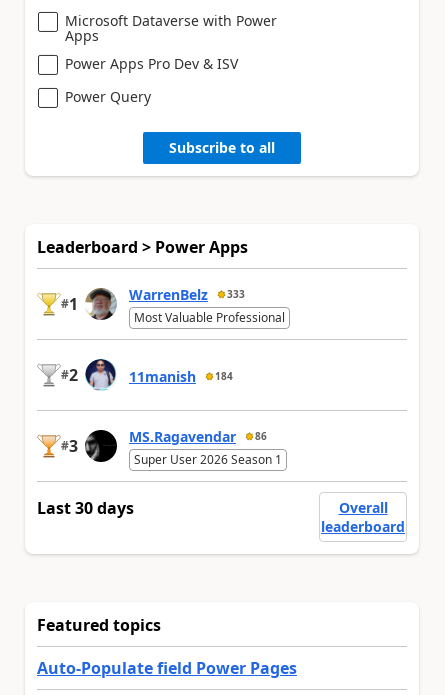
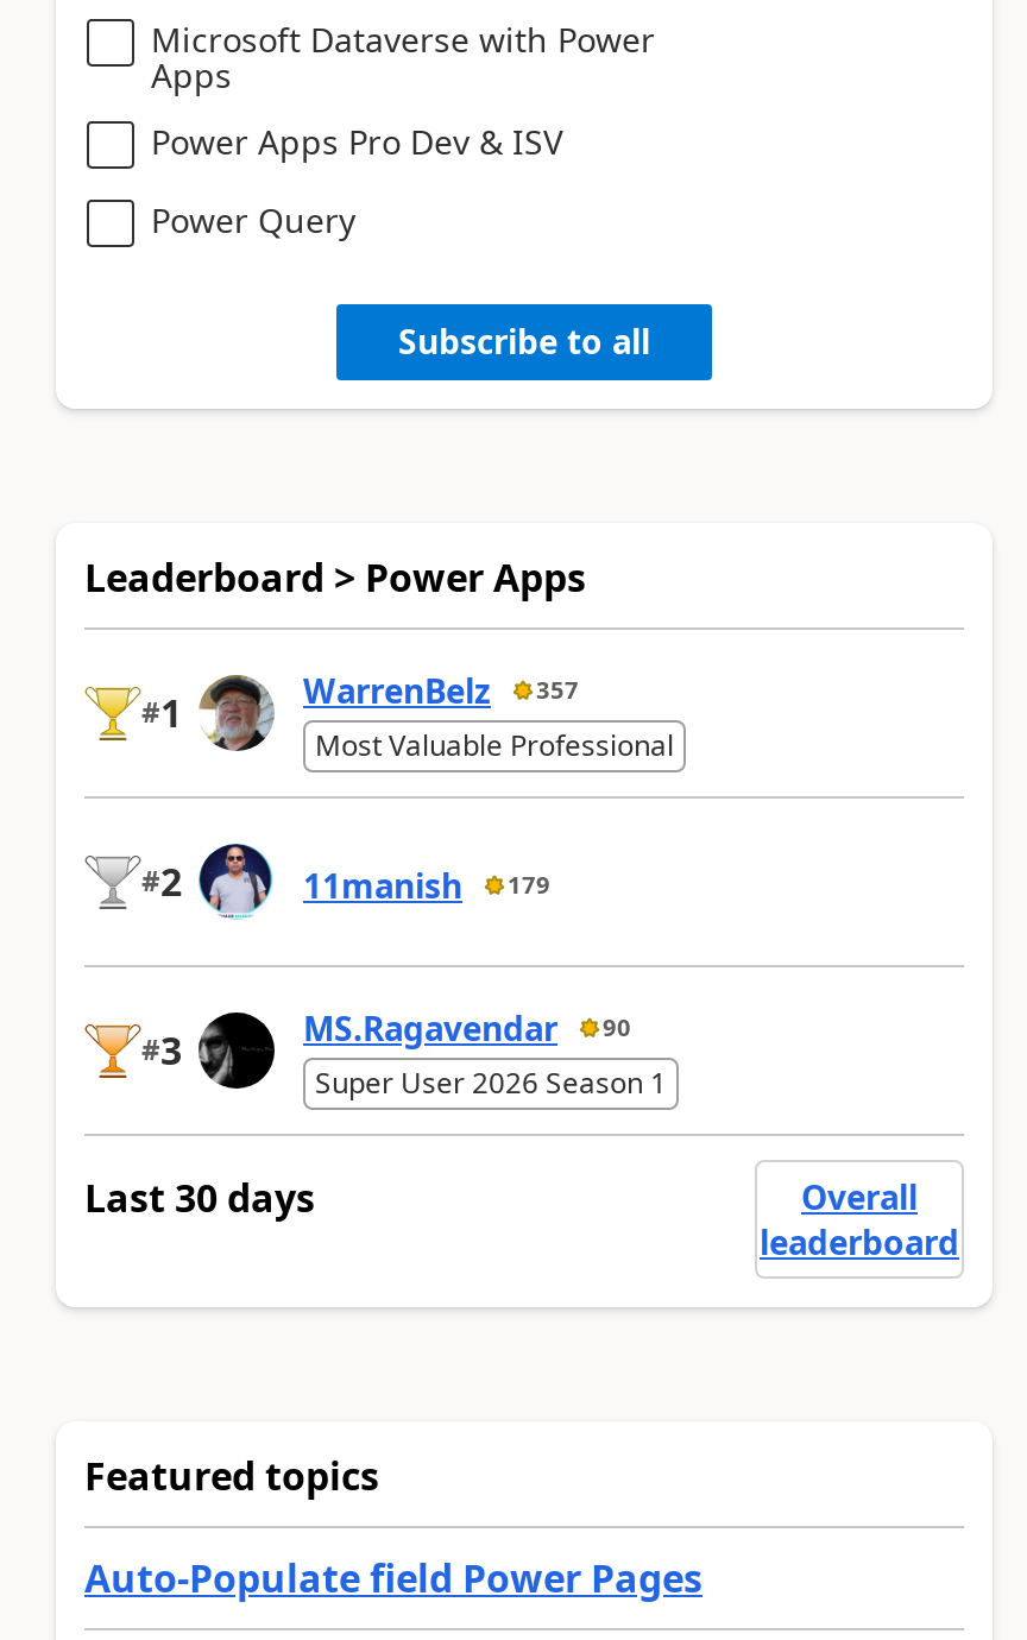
- WarrenBelz 333
+ WarrenBelz 357

- 11manish 184
+ 11manish 179

- MS.Ragavendar 86
+ MS.Ragavendar 90
